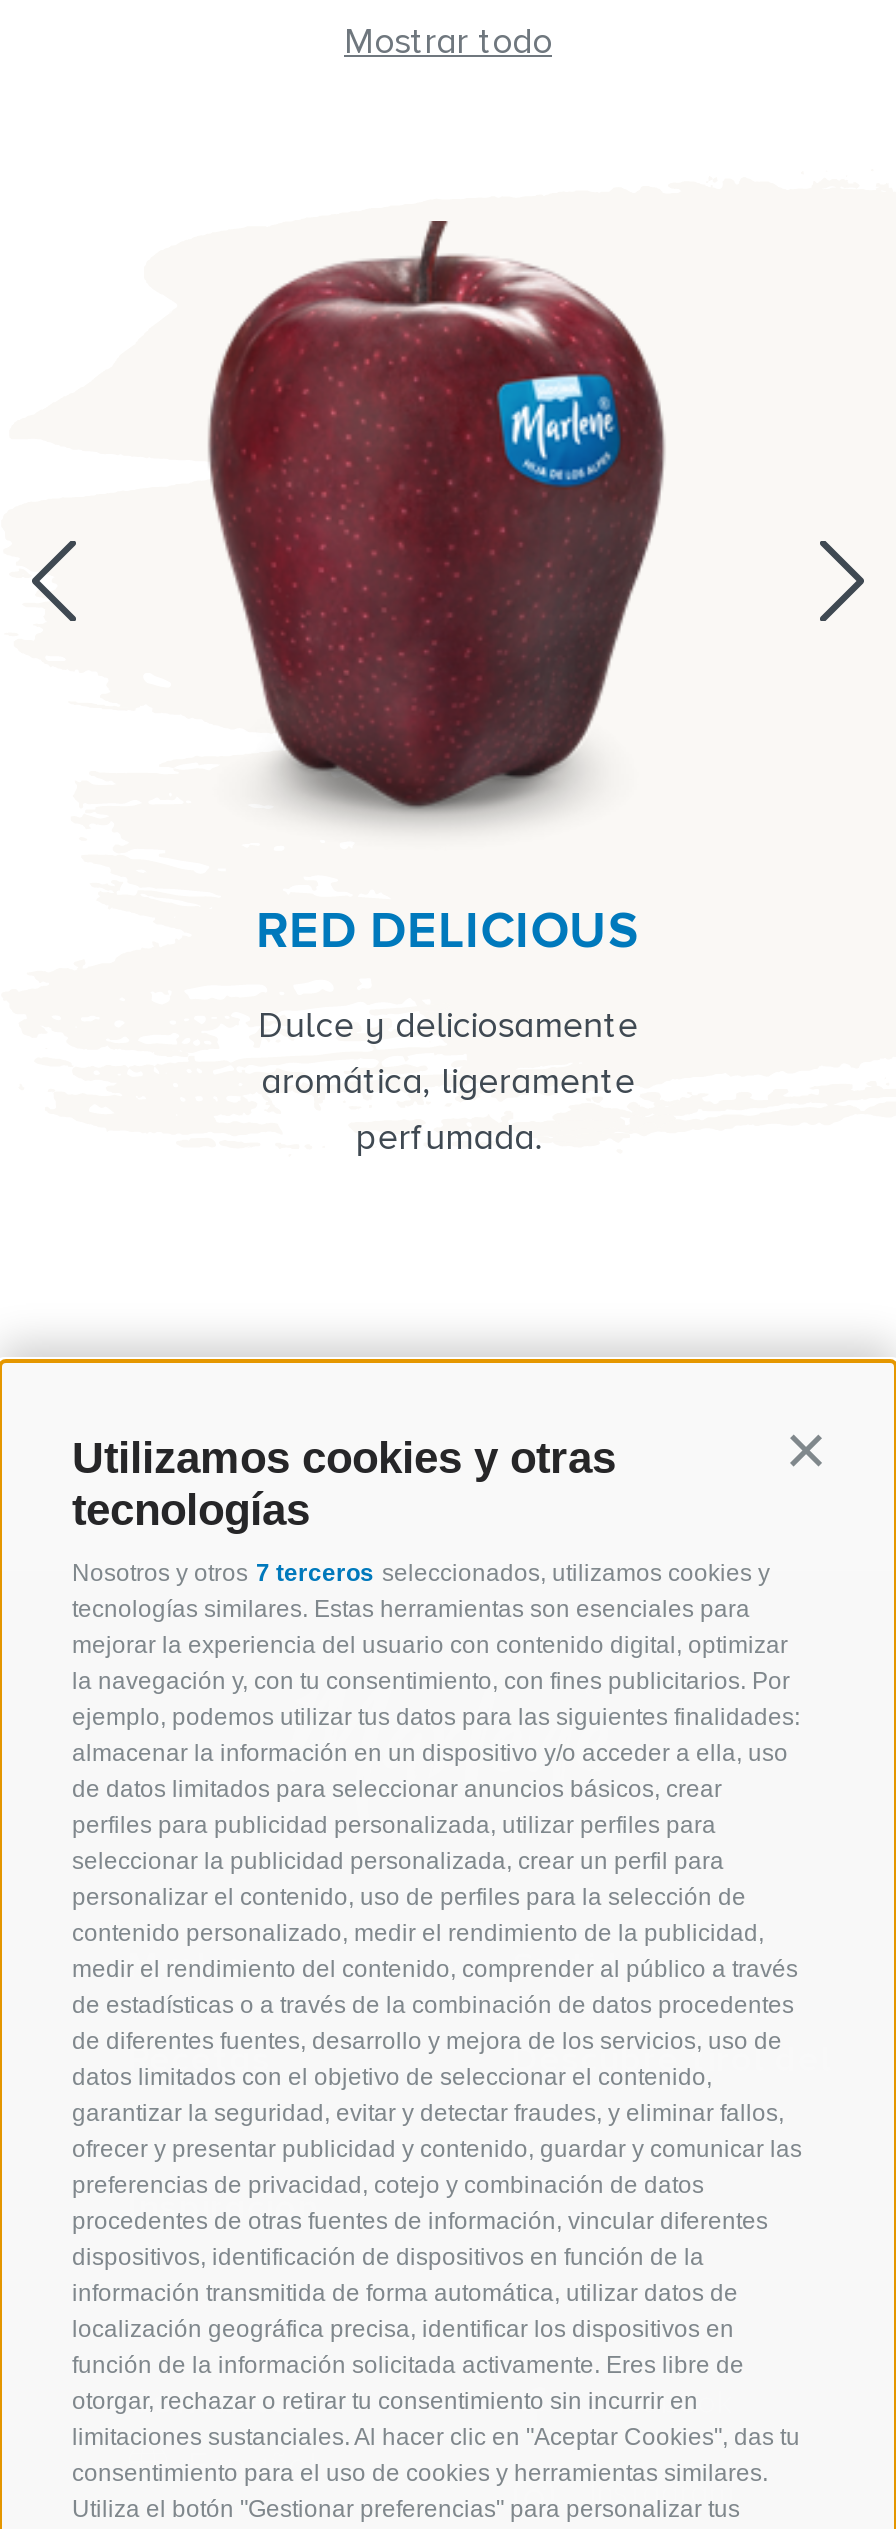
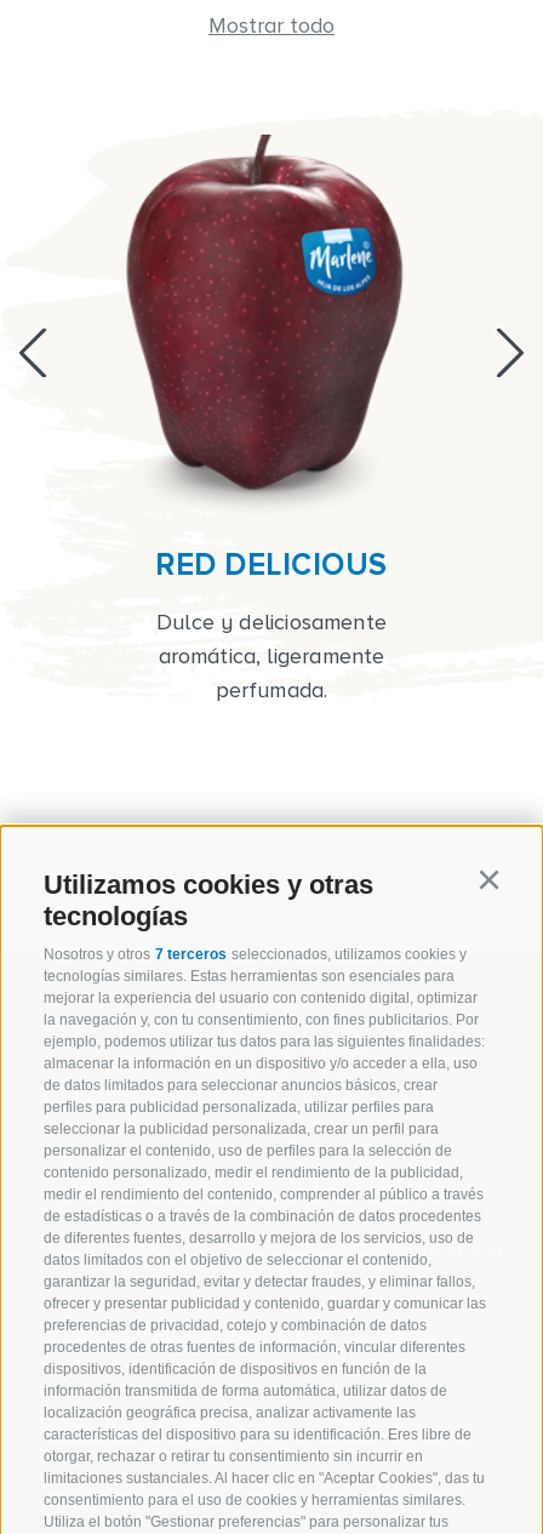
- localización geográfica precisa, identificar los dispositivos en
- función de la información solicitada activamente. Eres libre de
+ localización geográfica precisa, analizar activamente las
+ características del dispositivo para su identificación. Eres libre de
